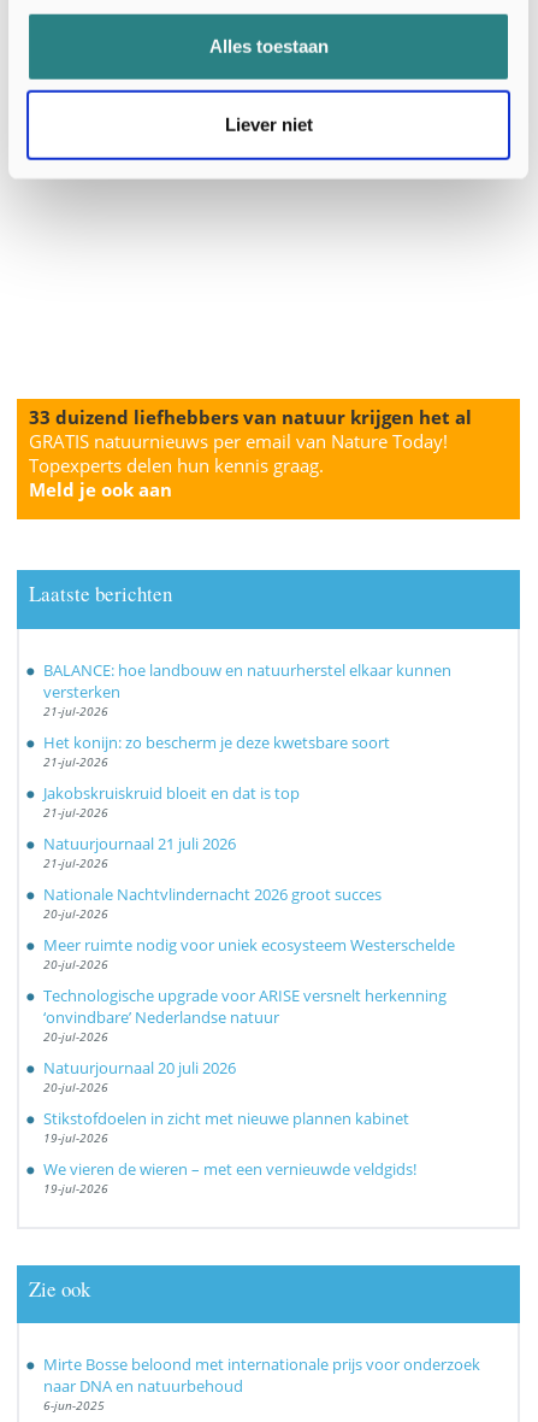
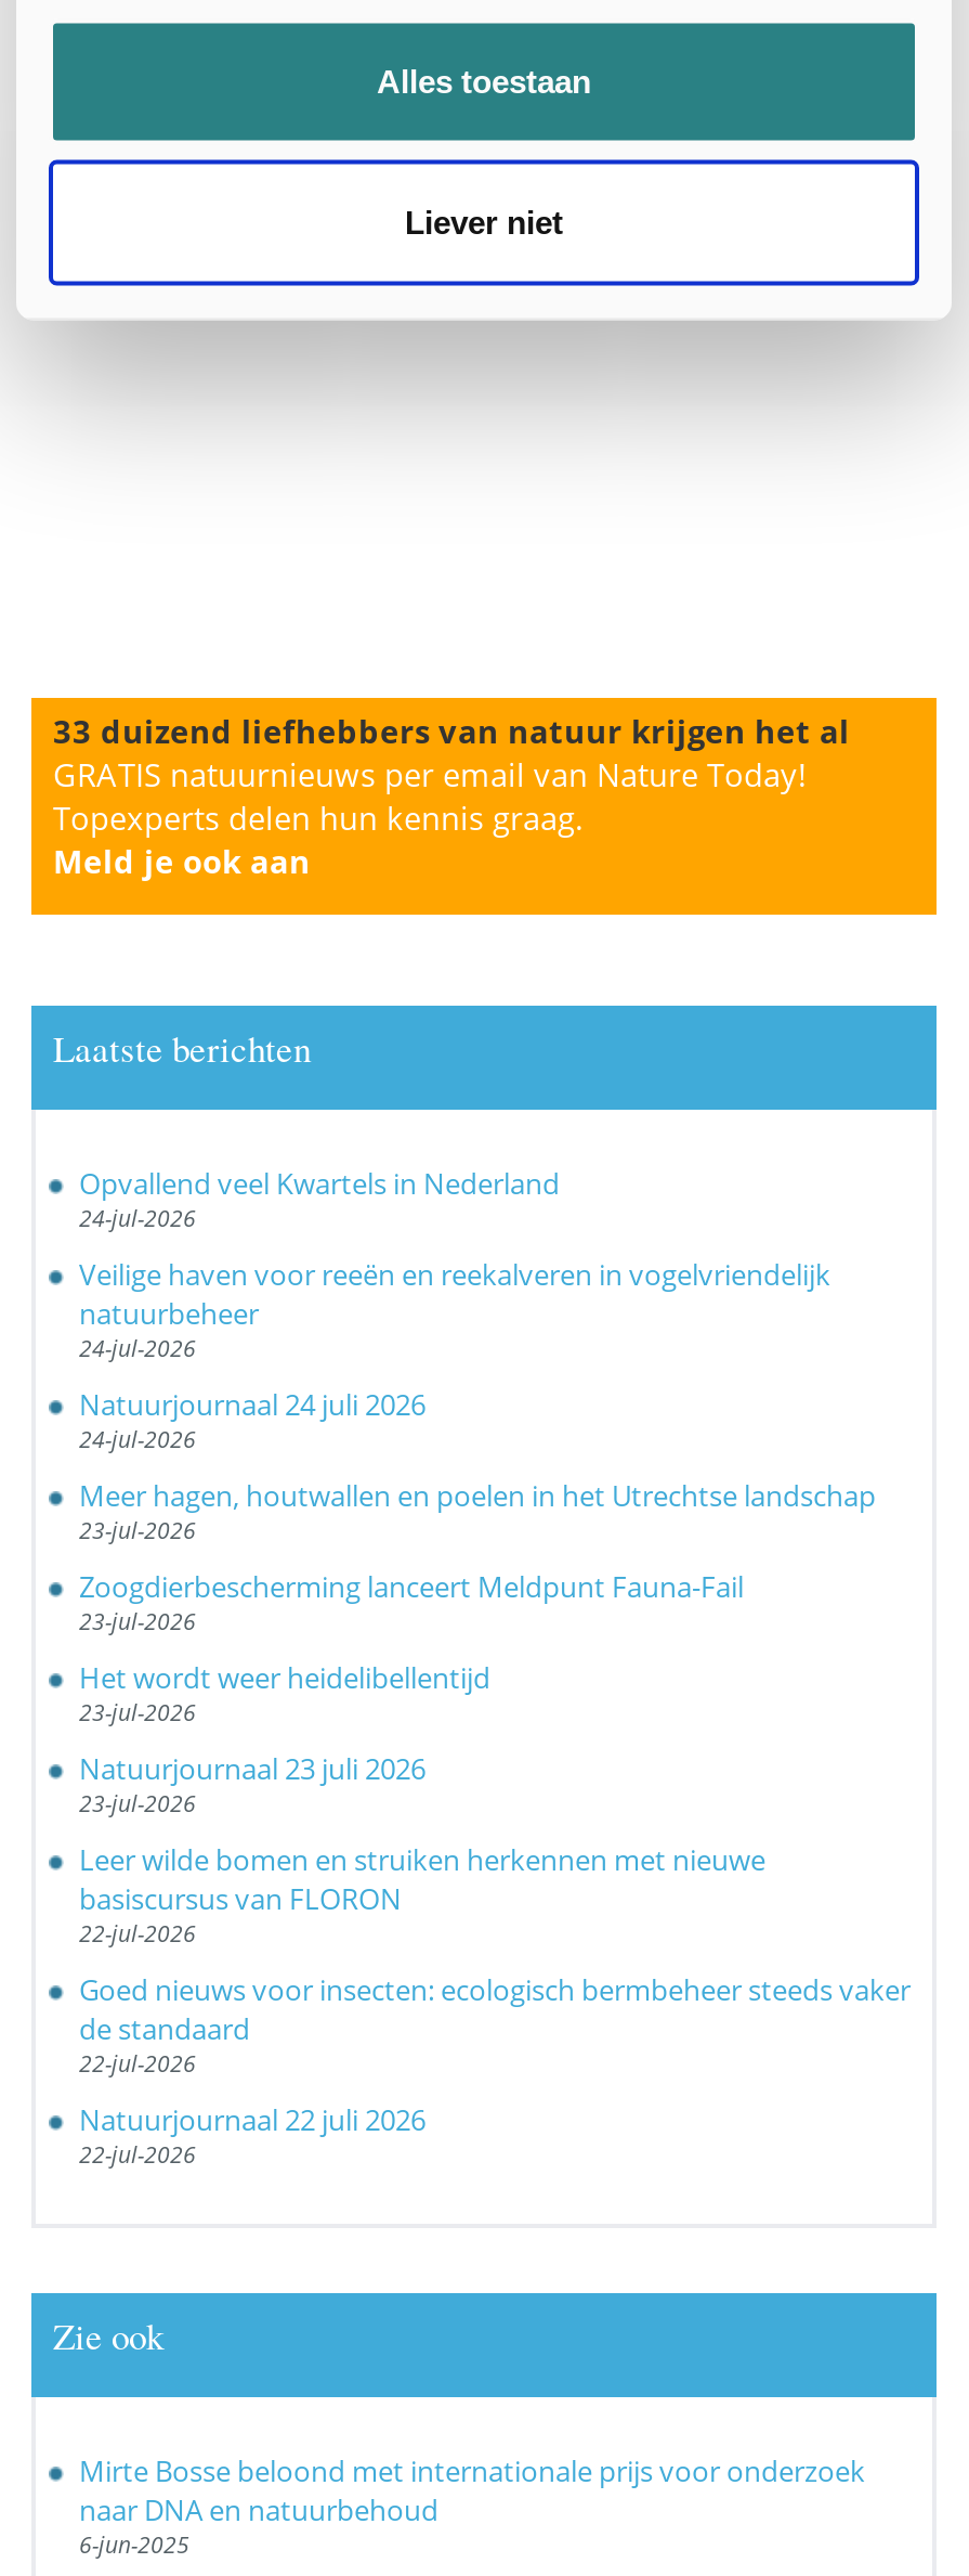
- BALANCE: hoe landbouw en natuurherstel elkaar kunnen
- versterken
- 21-jul-2026
+ Opvallend veel Kwartels in Nederland
+ 24-jul-2026

- Het konijn: zo bescherm je deze kwetsbare soort
- 21-jul-2026
+ Veilige haven voor reeën en reekalveren in vogelvriendelijk
+ natuurbeheer
+ 24-jul-2026

- Jakobskruiskruid bloeit en dat is top
- 21-jul-2026
+ Natuurjournaal 24 juli 2026
+ 24-jul-2026

- Natuurjournaal 21 juli 2026
- 21-jul-2026
+ Meer hagen, houtwallen en poelen in het Utrechtse landschap
+ 23-jul-2026

- Nationale Nachtvlindernacht 2026 groot succes
- 20-jul-2026
+ Zoogdierbescherming lanceert Meldpunt Fauna-Fail
+ 23-jul-2026

- Meer ruimte nodig voor uniek ecosysteem Westerschelde
- 20-jul-2026
+ Het wordt weer heidelibellentijd
+ 23-jul-2026

- Technologische upgrade voor ARISE versnelt herkenning
- ‘onvindbare’ Nederlandse natuur
- 20-jul-2026
+ Natuurjournaal 23 juli 2026
+ 23-jul-2026

- Natuurjournaal 20 juli 2026
- 20-jul-2026
+ Leer wilde bomen en struiken herkennen met nieuwe
+ basiscursus van FLORON
+ 22-jul-2026

- Stikstofdoelen in zicht met nieuwe plannen kabinet
- 19-jul-2026
+ Goed nieuws voor insecten: ecologisch bermbeheer steeds vaker
+ de standaard
+ 22-jul-2026

- We vieren de wieren – met een vernieuwde veldgids!
- 19-jul-2026
+ Natuurjournaal 22 juli 2026
+ 22-jul-2026
